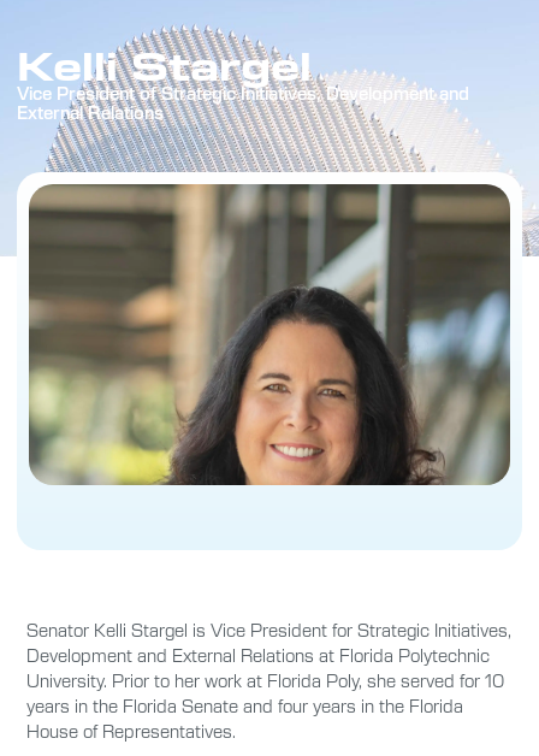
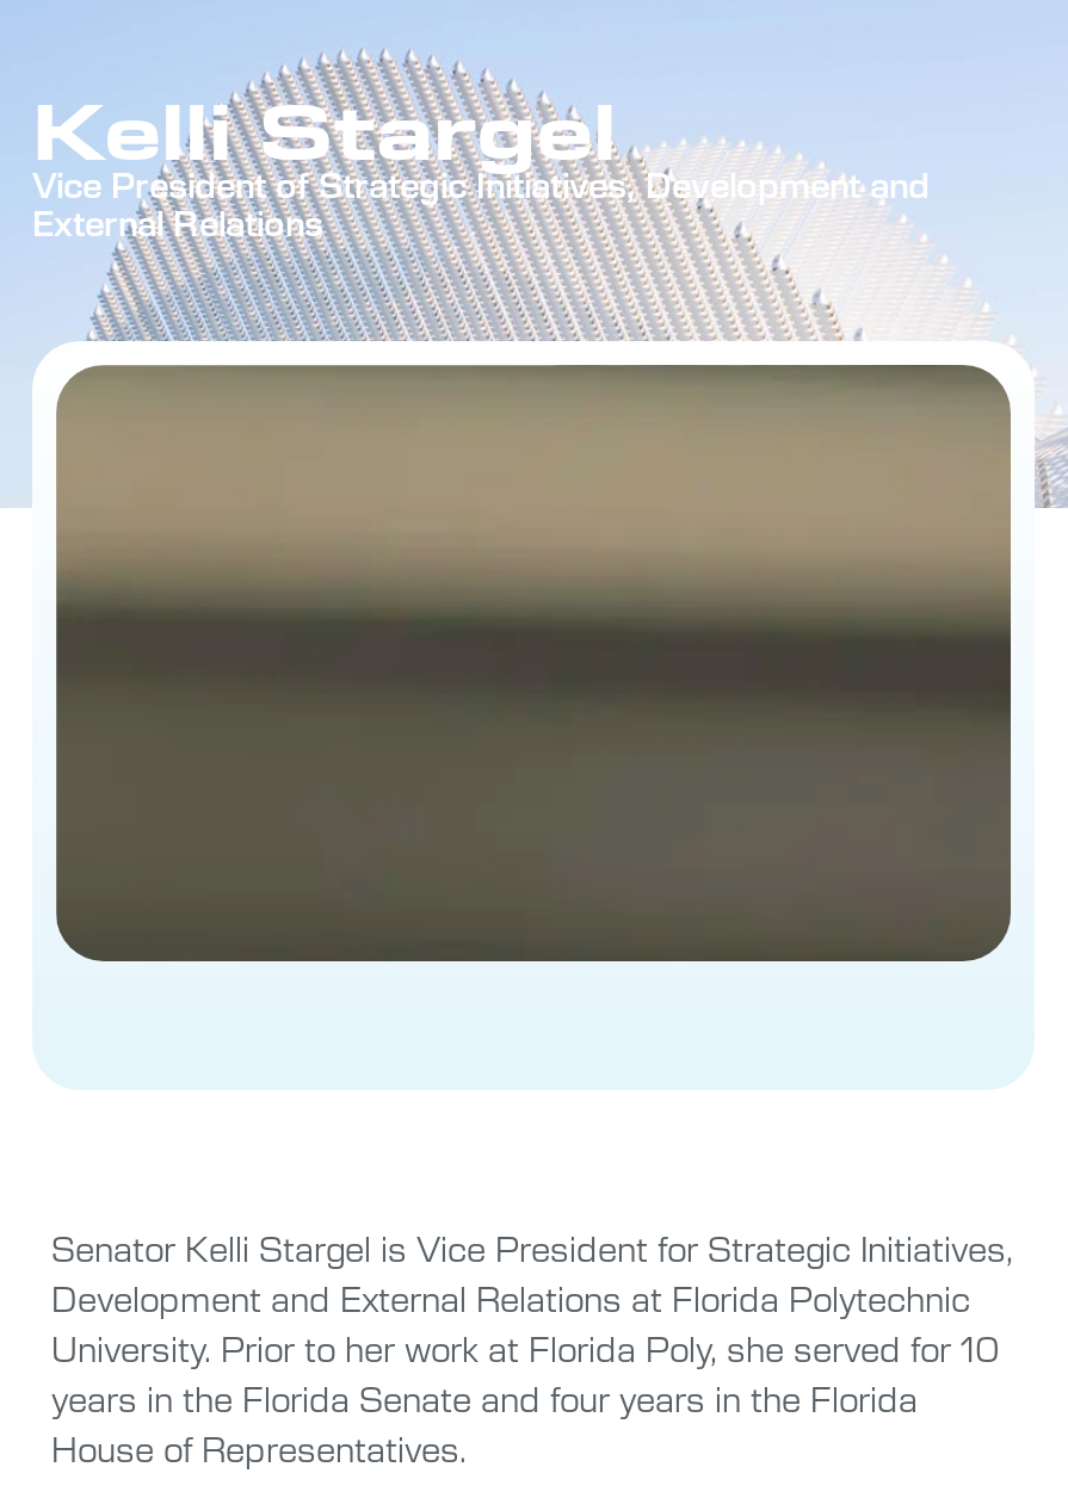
- [image]
+ [image]
